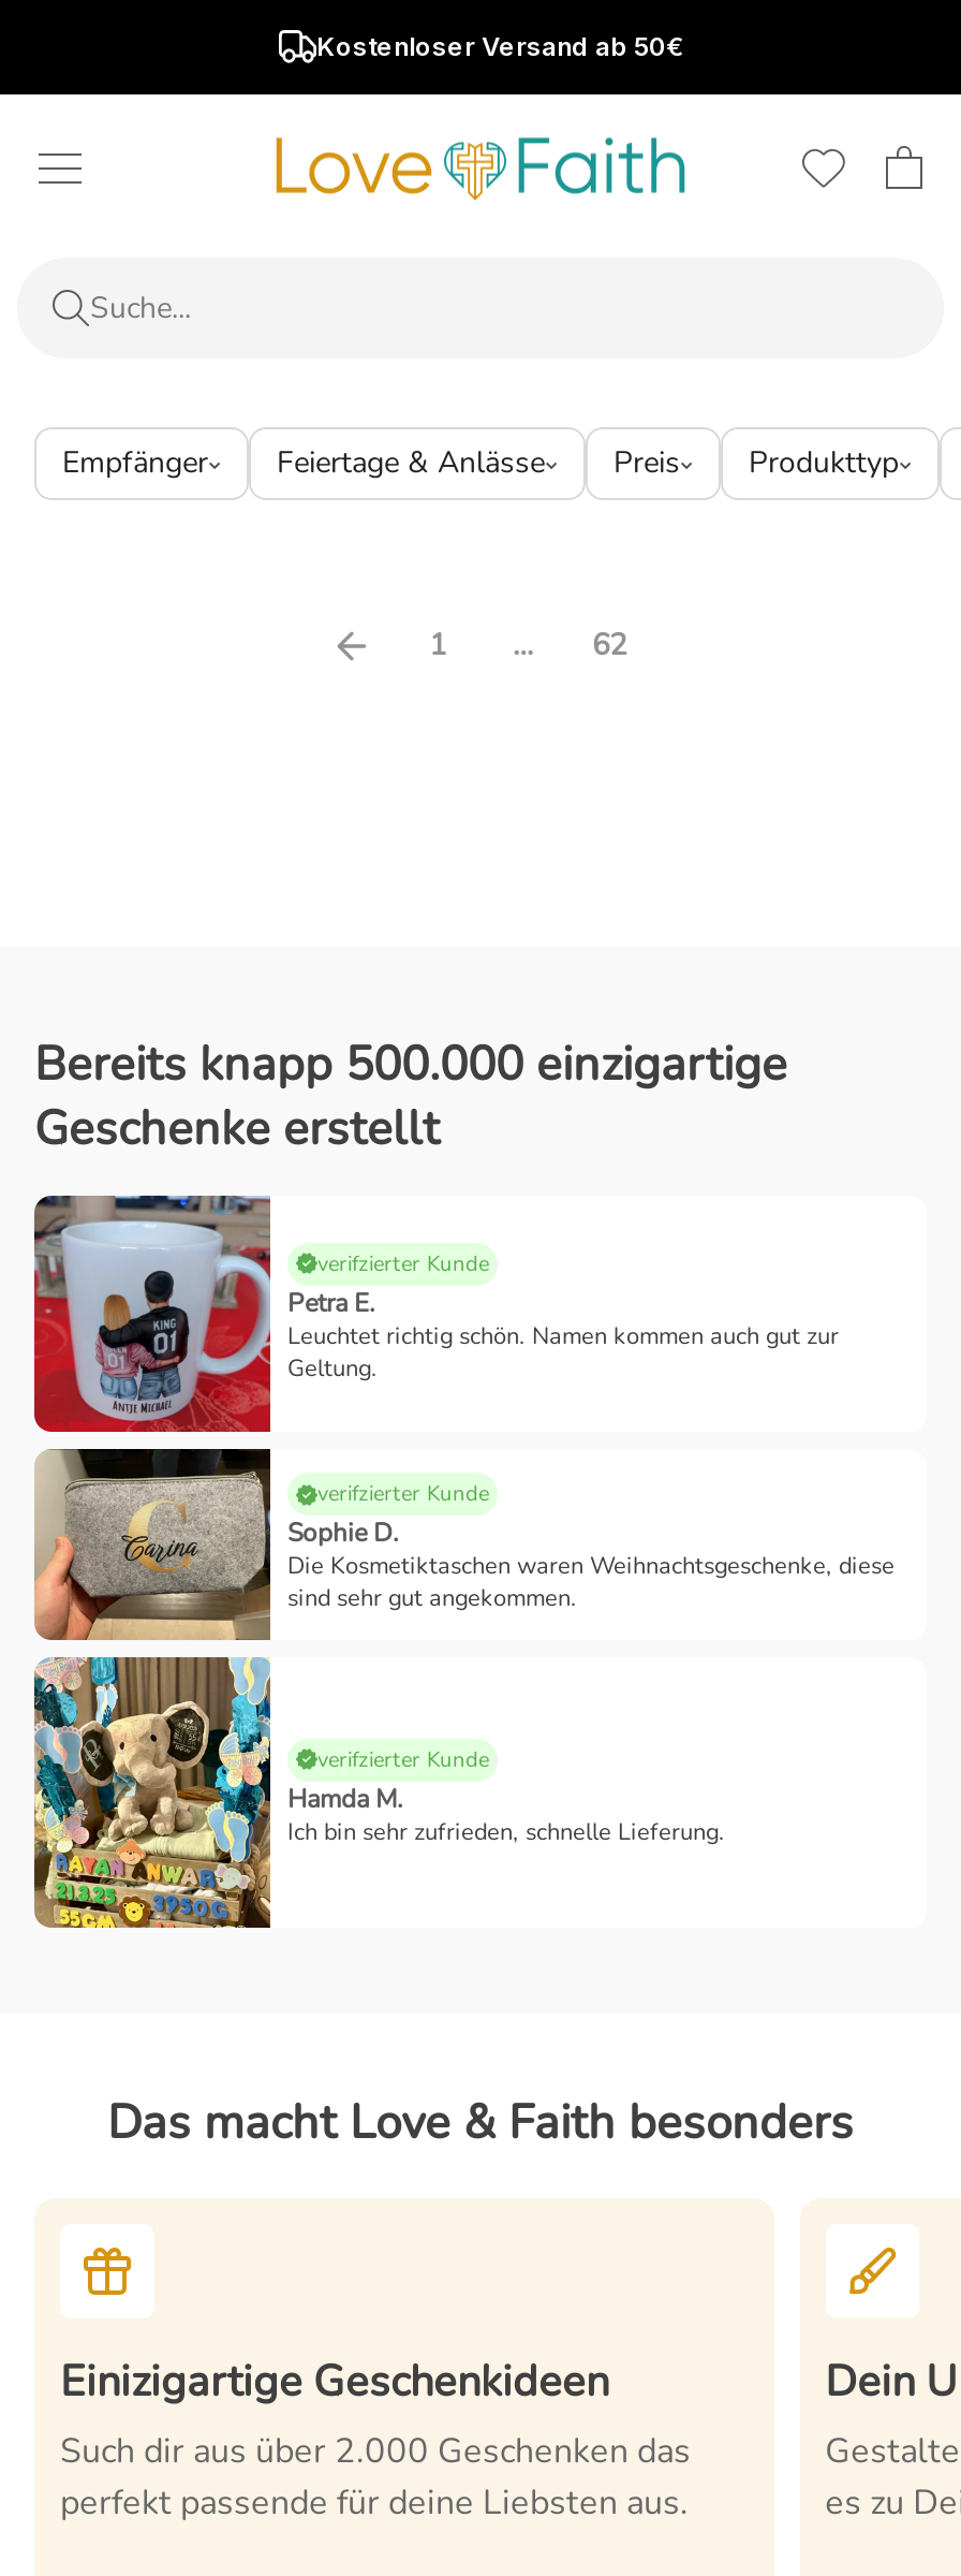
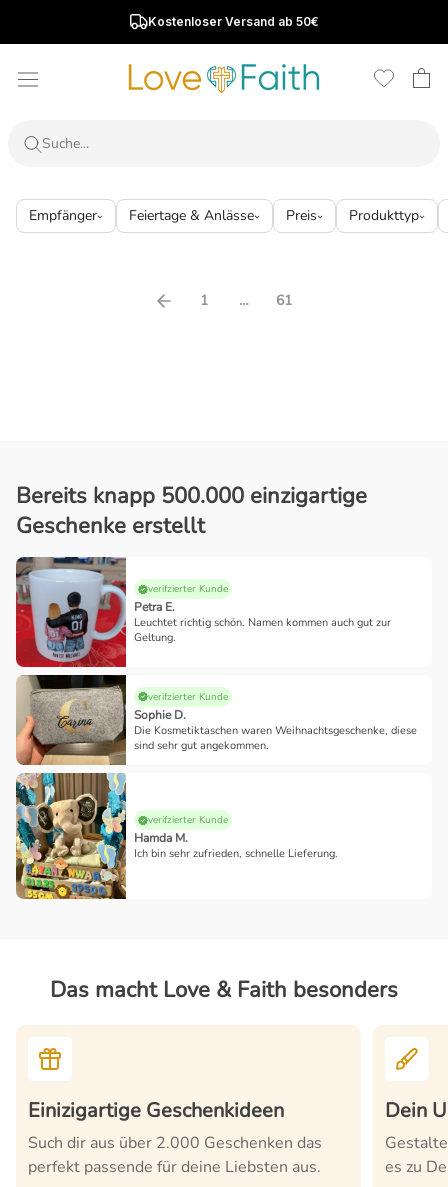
- 62
+ 61
